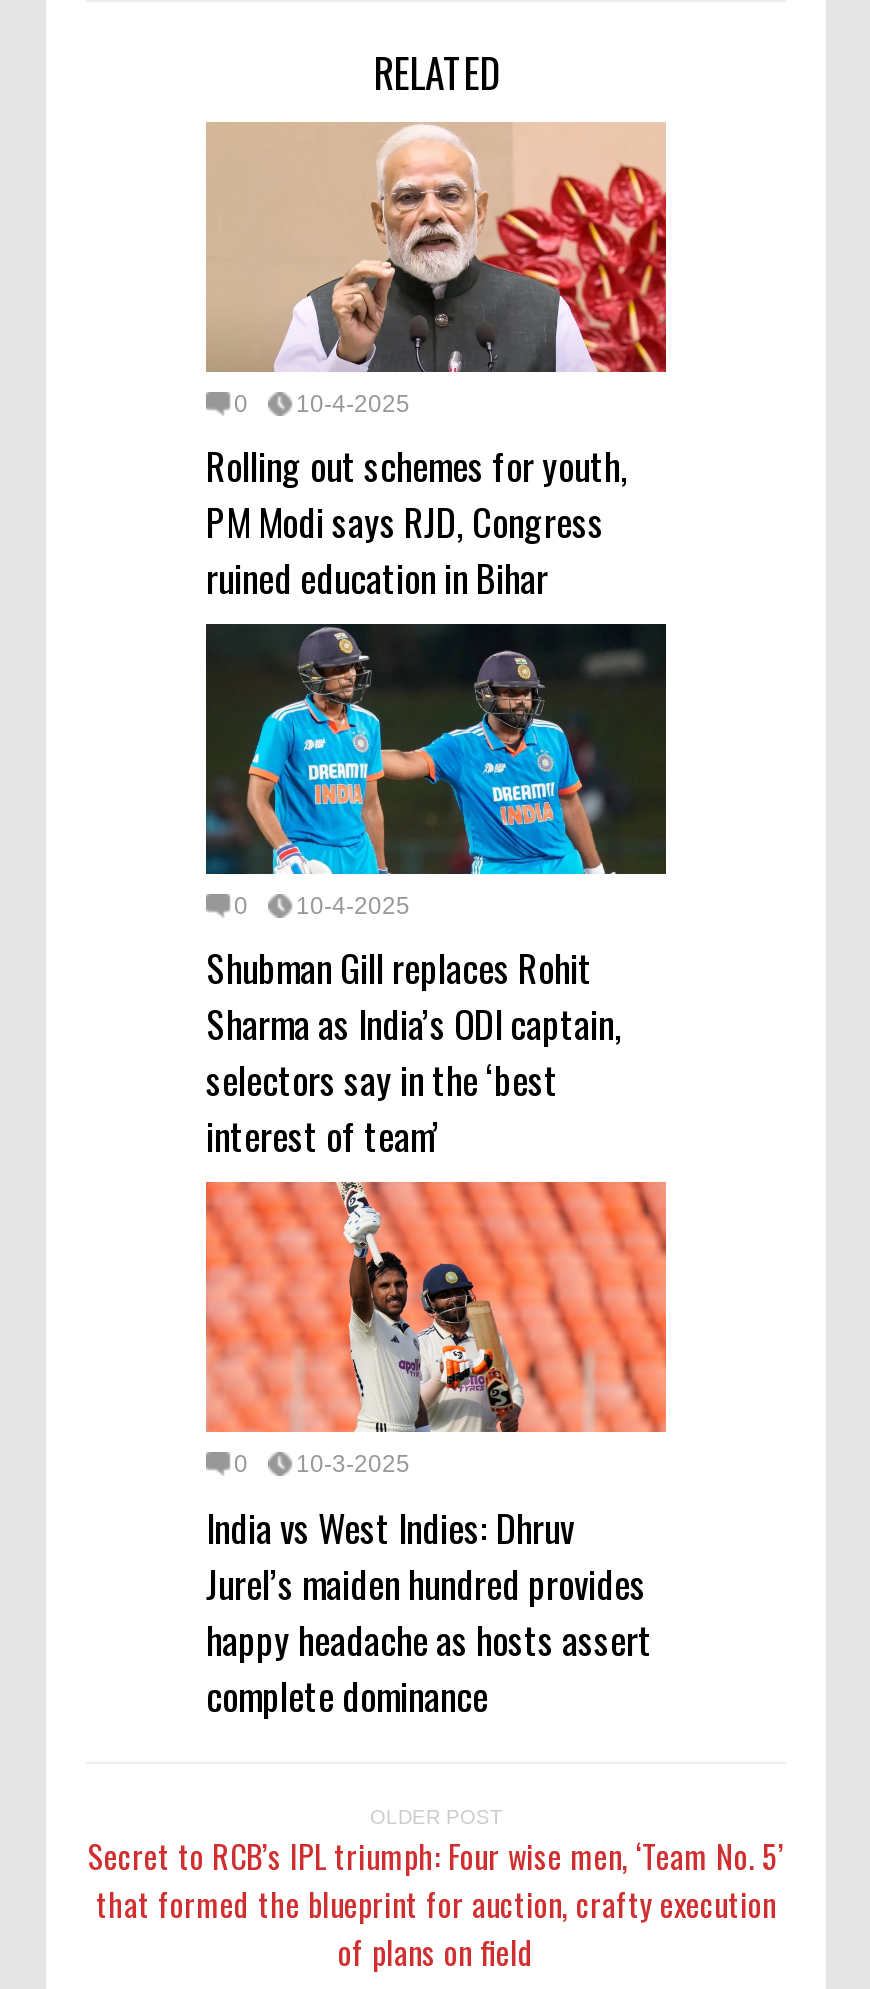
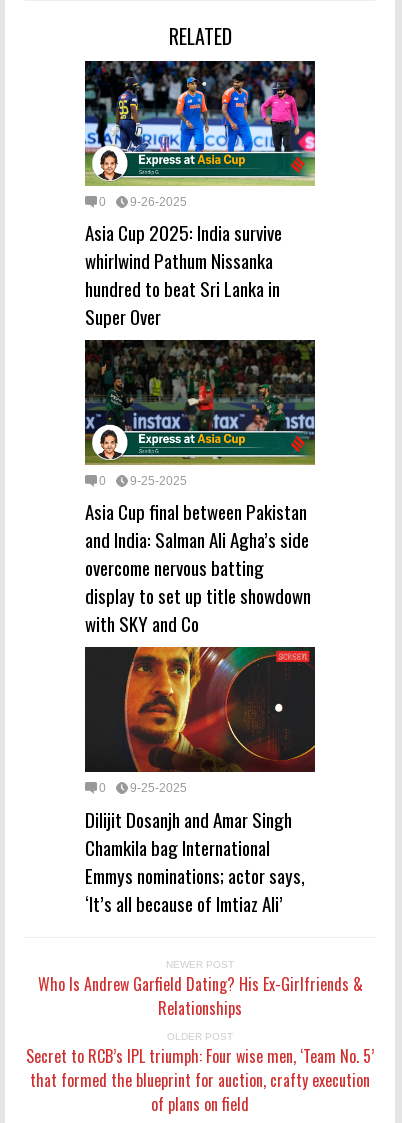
- [image]
- 10-4-2025
- Rolling out schemes for youth,
- PM Modi says RJD, Congress
- ruined education in Bihar
+ [image]
+ 9-26-2025
+ Asia Cup 2025: India survive
+ whirlwind Pathum Nissanka
+ hundred to beat Sri Lanka in
+ Super Over

- [image]
- 10-4-2025
- Shubman Gill replaces Rohit
- Sharma as India’s ODI captain,
- selectors say in the ‘best
- interest of team’
+ [image]
+ 9-25-2025
+ Asia Cup final between Pakistan
+ and India: Salman Ali Agha’s side
+ overcome nervous batting
+ display to set up title showdown
+ with SKY and Co

- [image]
- 10-3-2025
- India vs West Indies: Dhruv
- Jurel’s maiden hundred provides
- happy headache as hosts assert
- complete dominance
+ [image]
+ 9-25-2025
+ Dilijit Dosanjh and Amar Singh
+ Chamkila bag International
+ Emmys nominations; actor says,
+ ‘It’s all because of Imtiaz Ali’
+ NEWER POST
+ Who Is Andrew Garfield Dating? His Ex-Girlfriends &
+ Relationships
